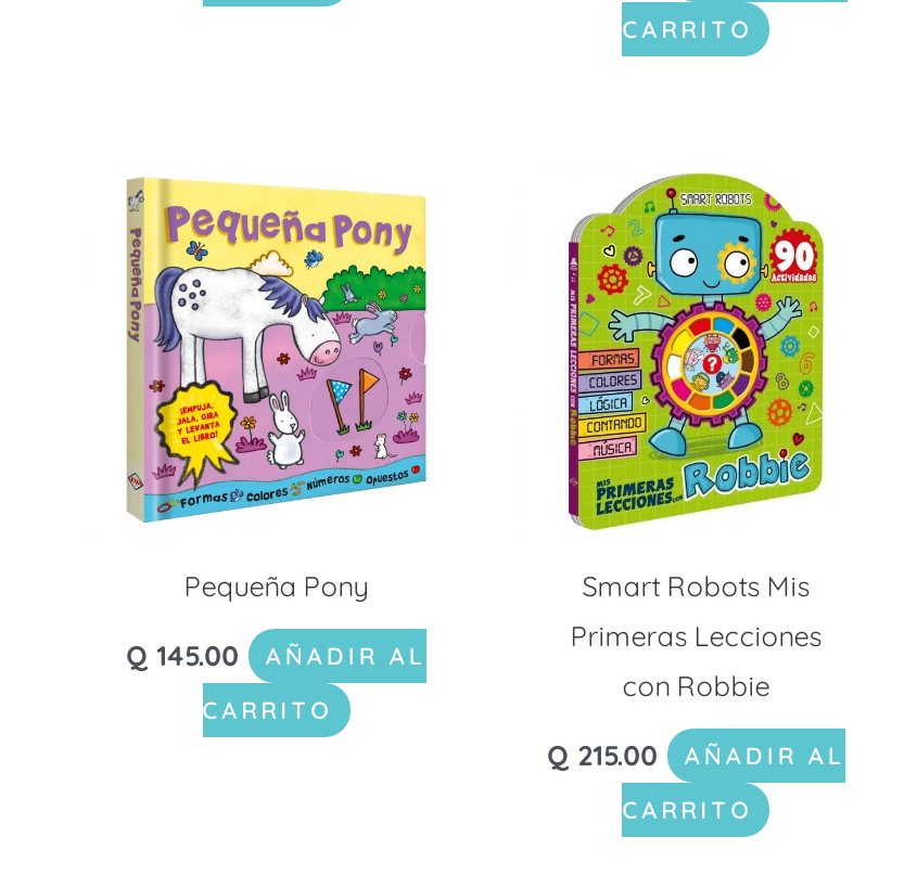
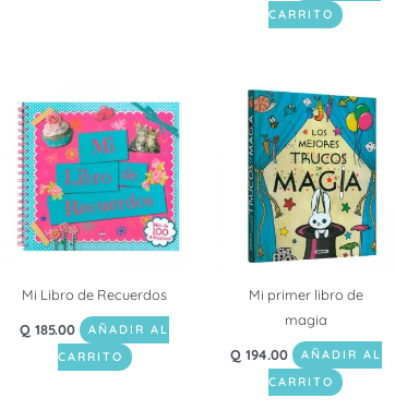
- [image]
- Pequeña Pony
+ [image]
+ Mi Libro de Recuerdos

- [image]
- Smart Robots Mis
- Primeras Lecciones
- con Robbie
+ [image]
+ Mi primer libro de
+ magia

- Q 145.00 AÑADIR AL
+ Q 185.00 AÑADIR AL

- Q 215.00 AÑADIR AL
+ Q 194.00 AÑADIR AL
